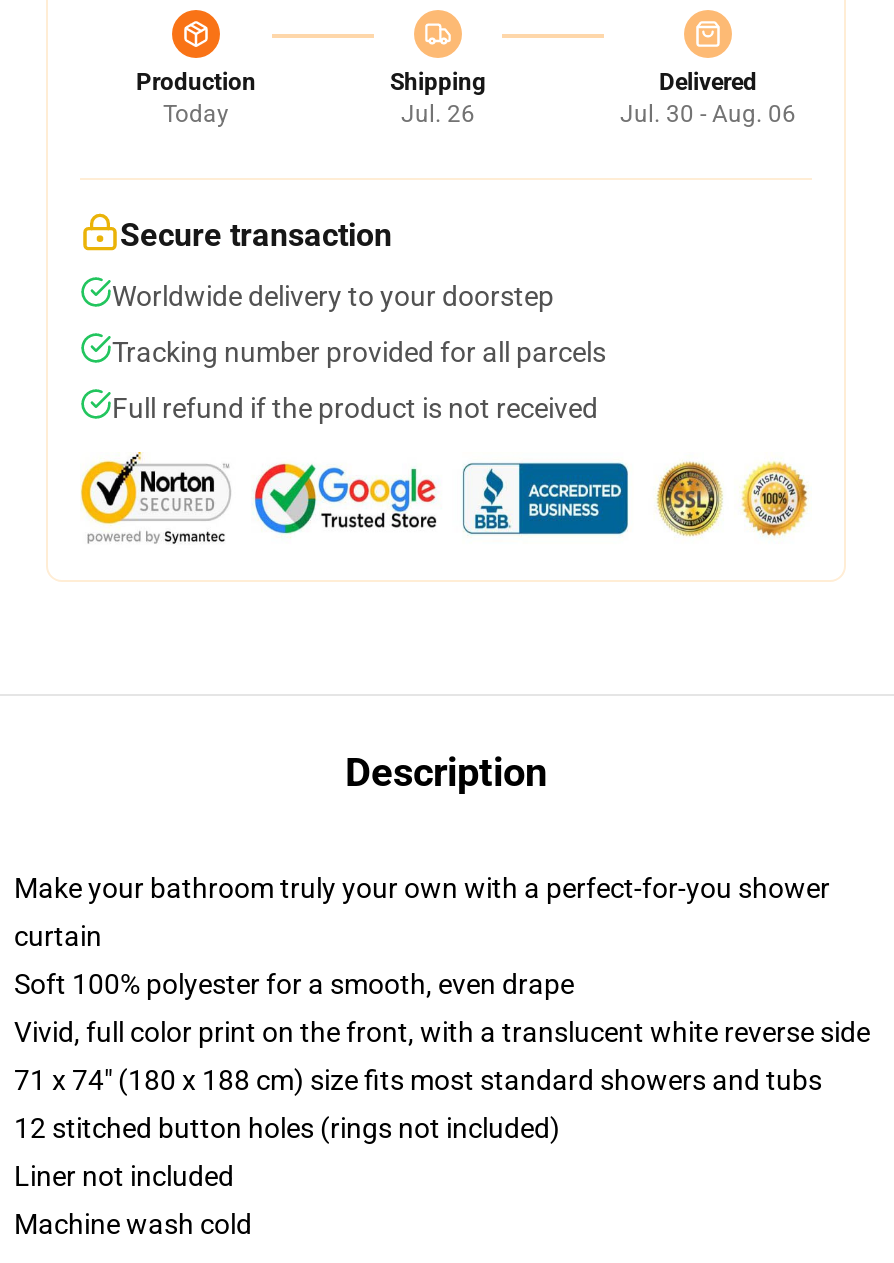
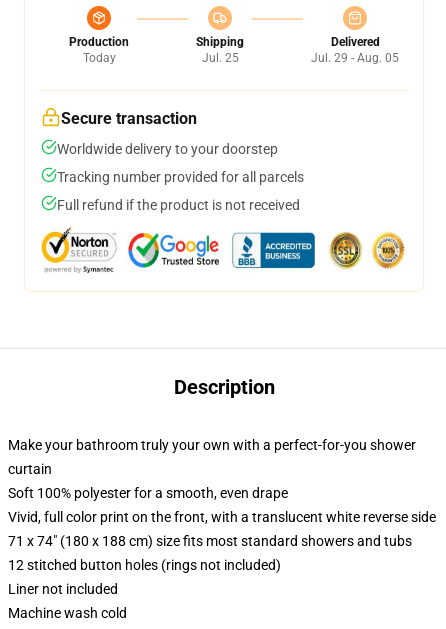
- Jul. 26
+ Jul. 25

- Jul. 30 - Aug. 06
+ Jul. 29 - Aug. 05
